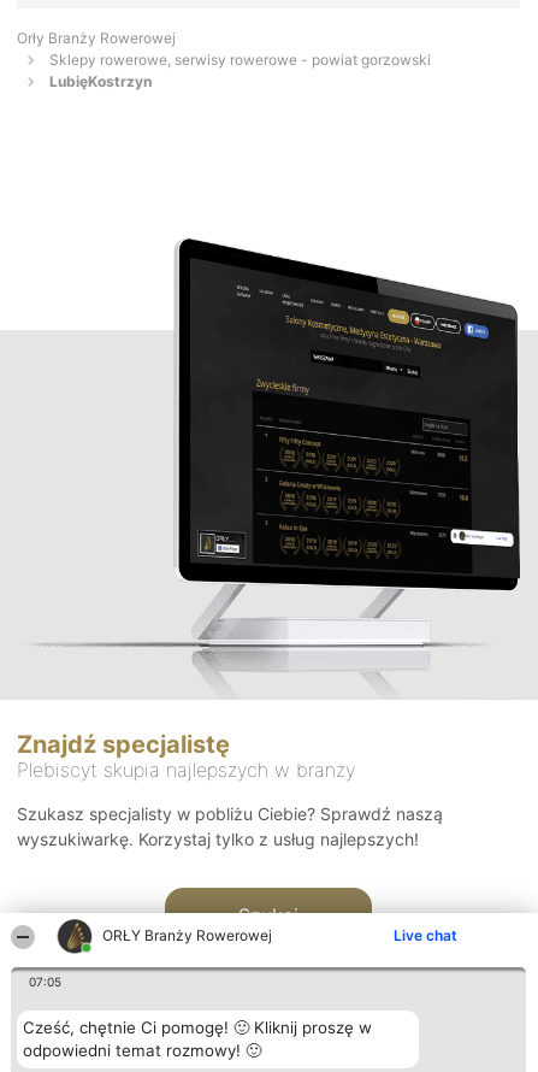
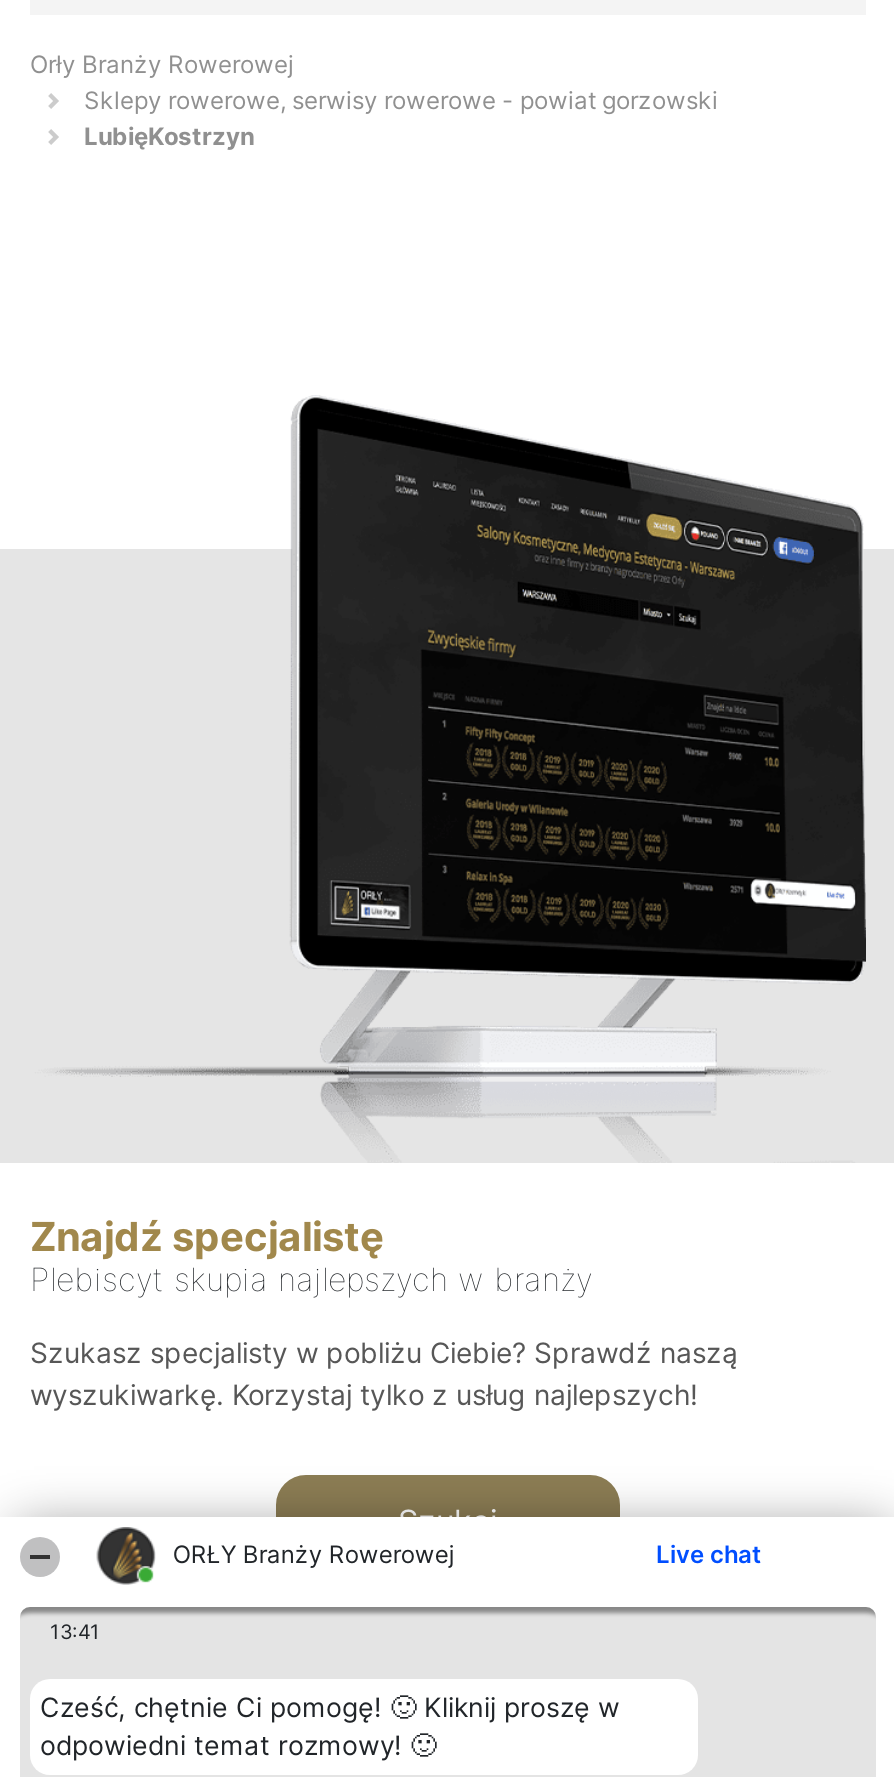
- 07:05
+ 13:41
